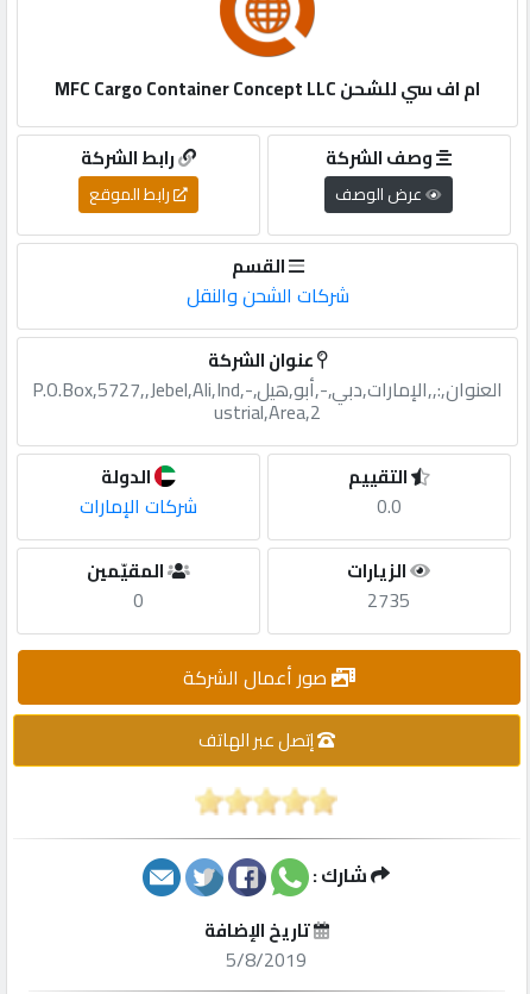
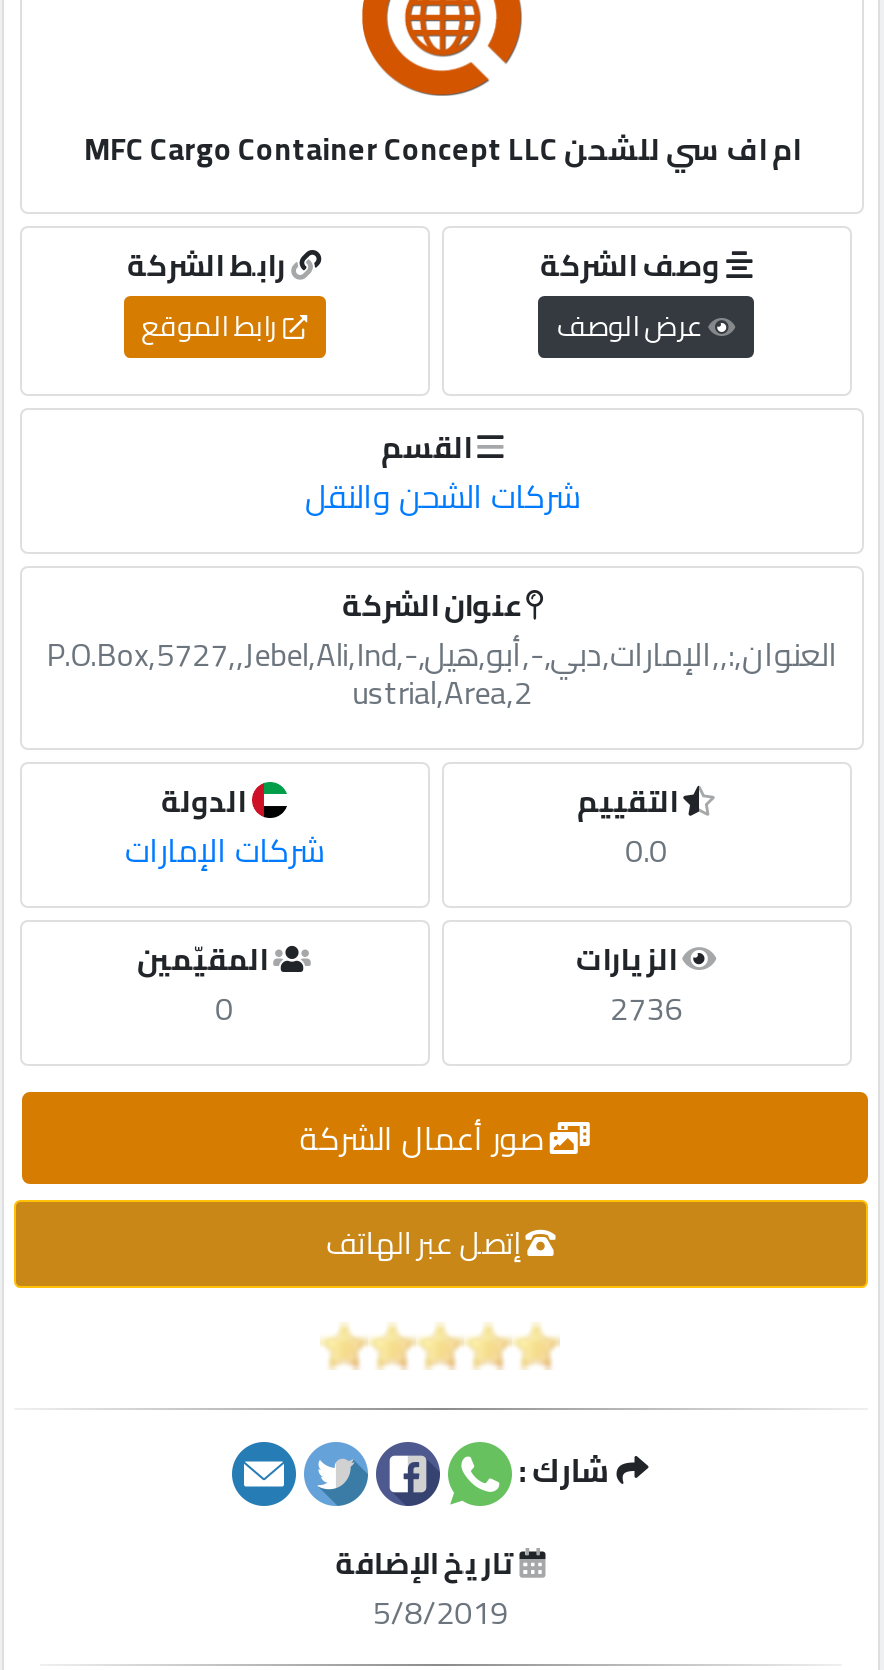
- 2735
+ 2736
